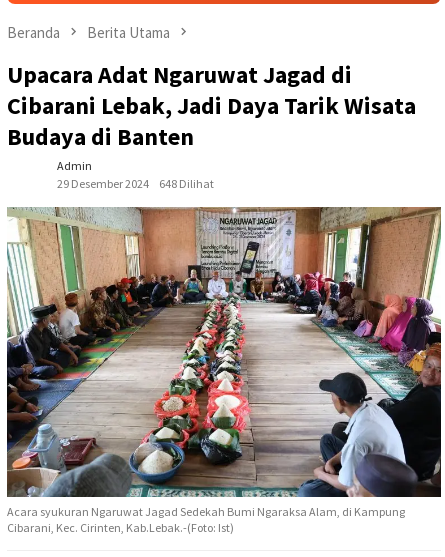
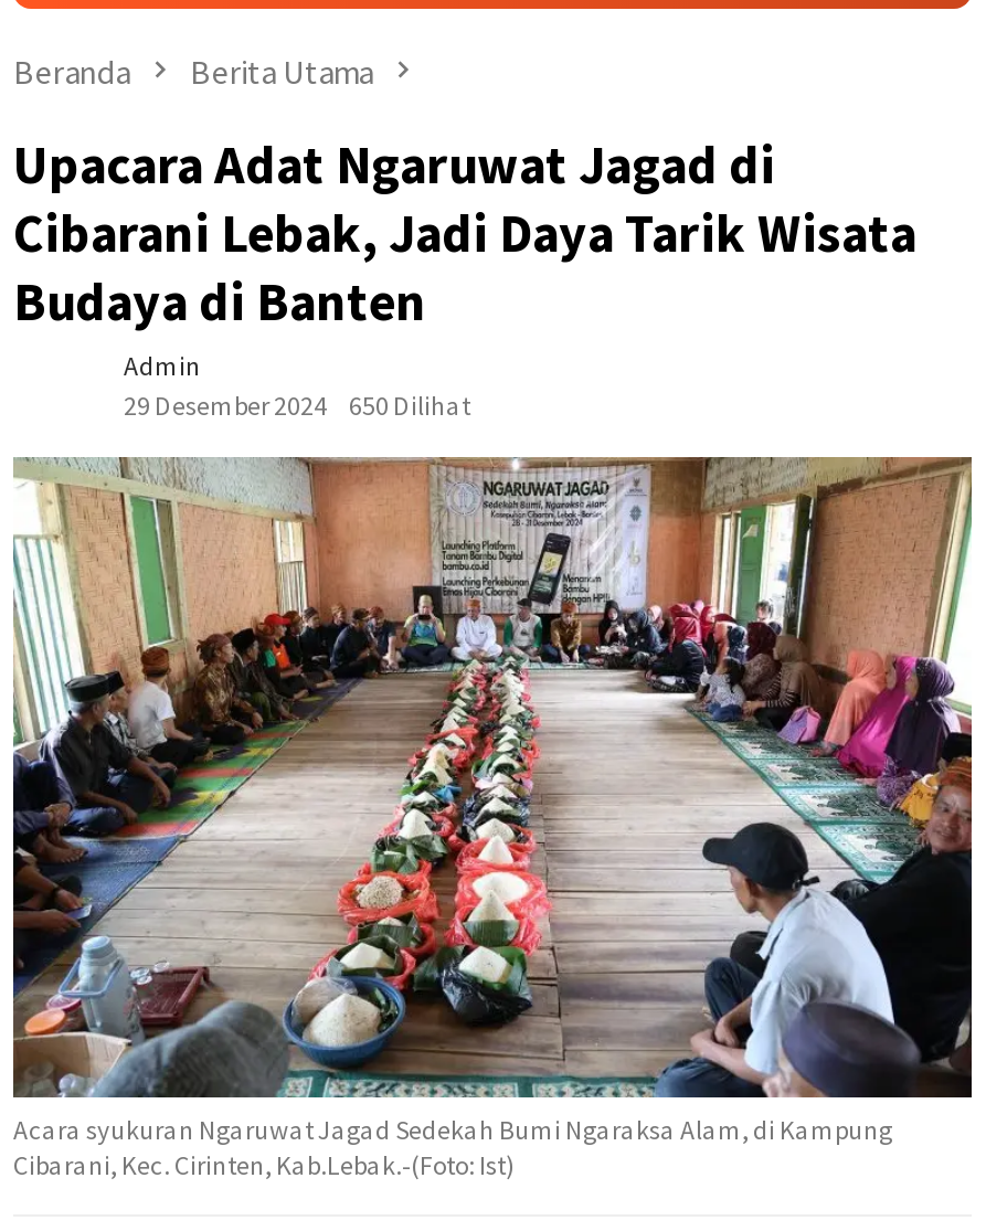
- 29 Desember 2024 648 Dilihat
+ 29 Desember 2024 650 Dilihat
